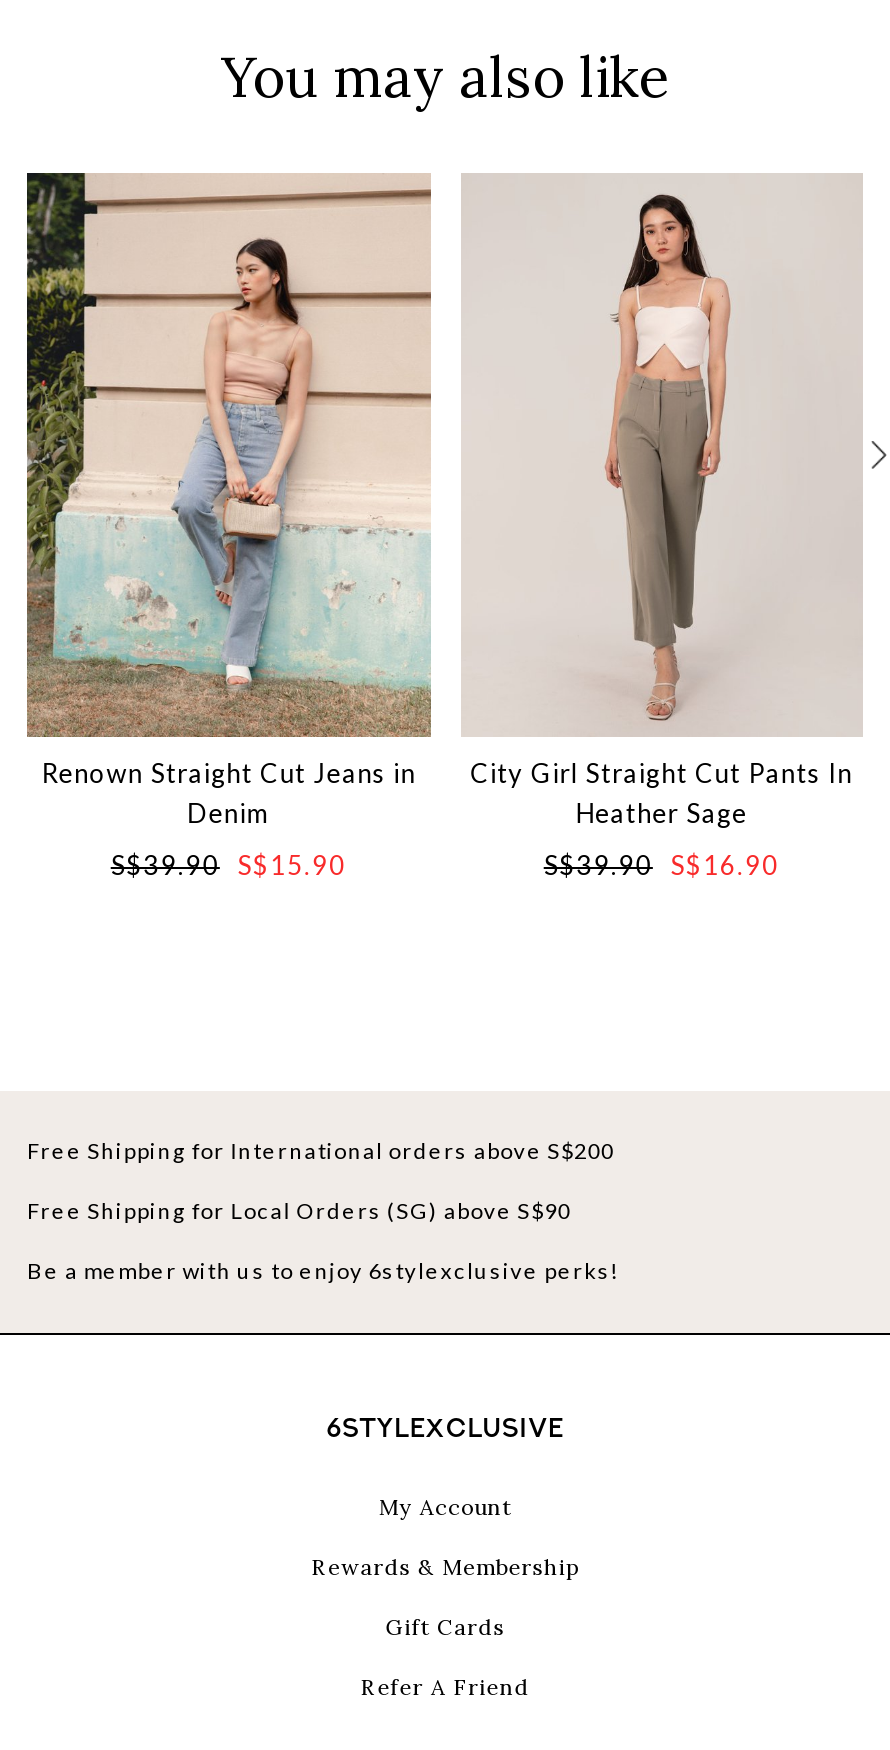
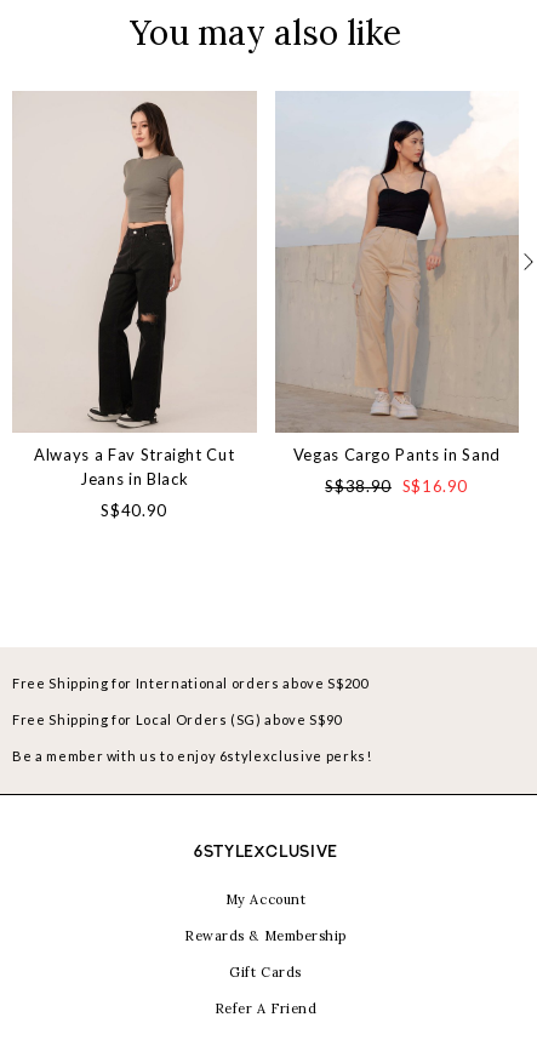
- [image]
- Renown Straight Cut Jeans in
- Denim
+ [image]
+ Always a Fav Straight Cut
+ Jeans in Black

- [image]
- City Girl Straight Cut Pants In
- Heather Sage
+ [image]
+ Vegas Cargo Pants in Sand

- S$39.90 S$15.90
+ S$40.90

- S$39.90 S$16.90
+ S$38.90 S$16.90
